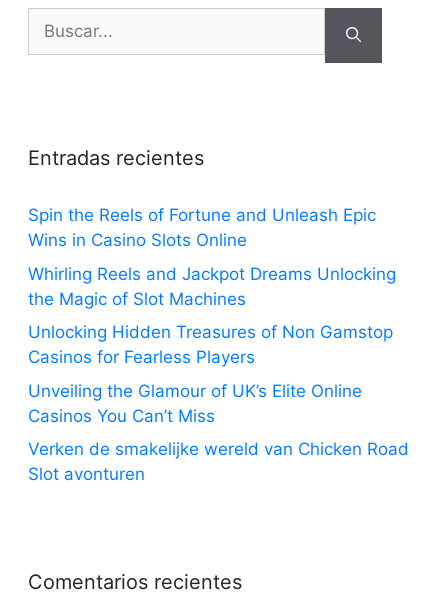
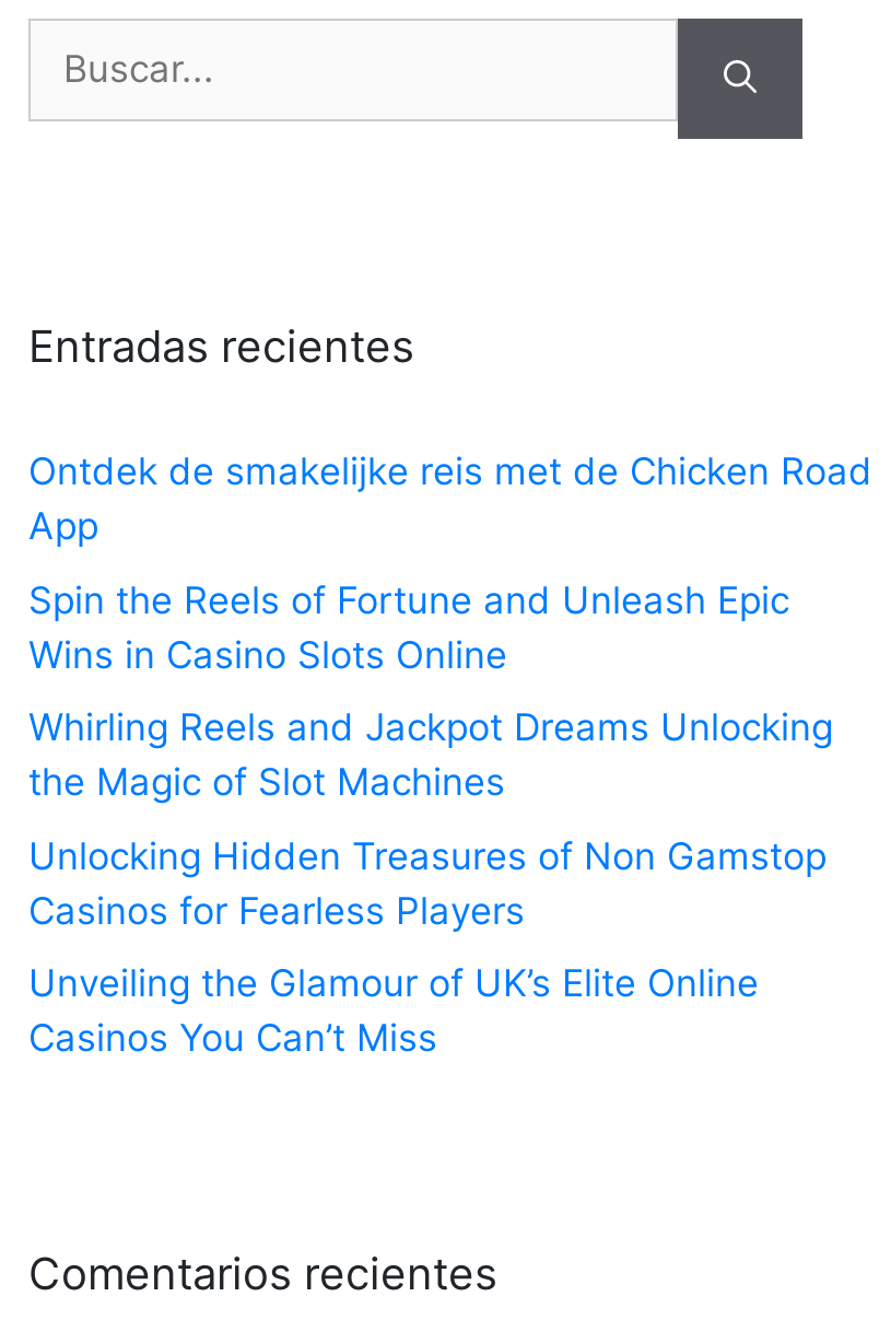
+ Ontdek de smakelijke reis met de Chicken Road
+ App

moved down: Spin the Reels of Fortune and Unleash Epic | Wins in Casino Slots Online | Whirling Reels and Jackpot Dreams Unlocking | the Magic of Slot Machines | Unlocking Hidden Treasures of Non Gamstop | Casinos for Fearless Players | Unveiling the Glamour of UK’s Elite Online | Casinos You Can’t Miss

- Verken de smakelijke wereld van Chicken Road
- Slot avonturen
